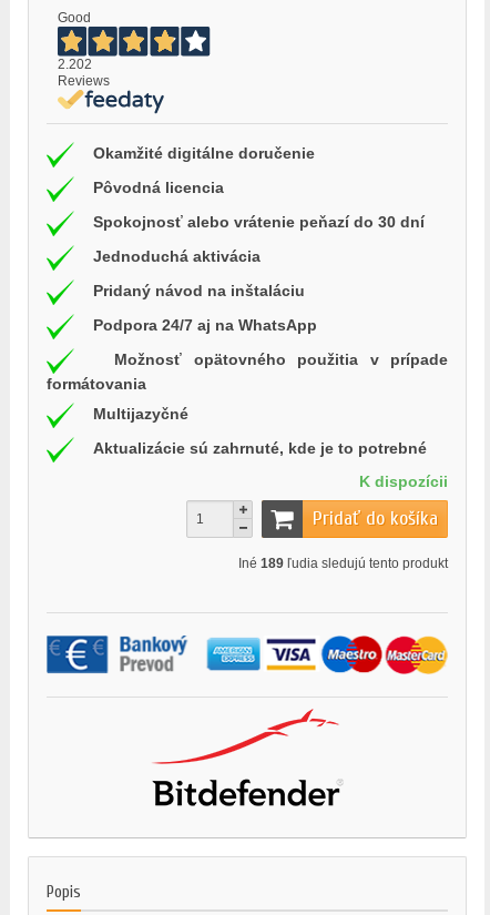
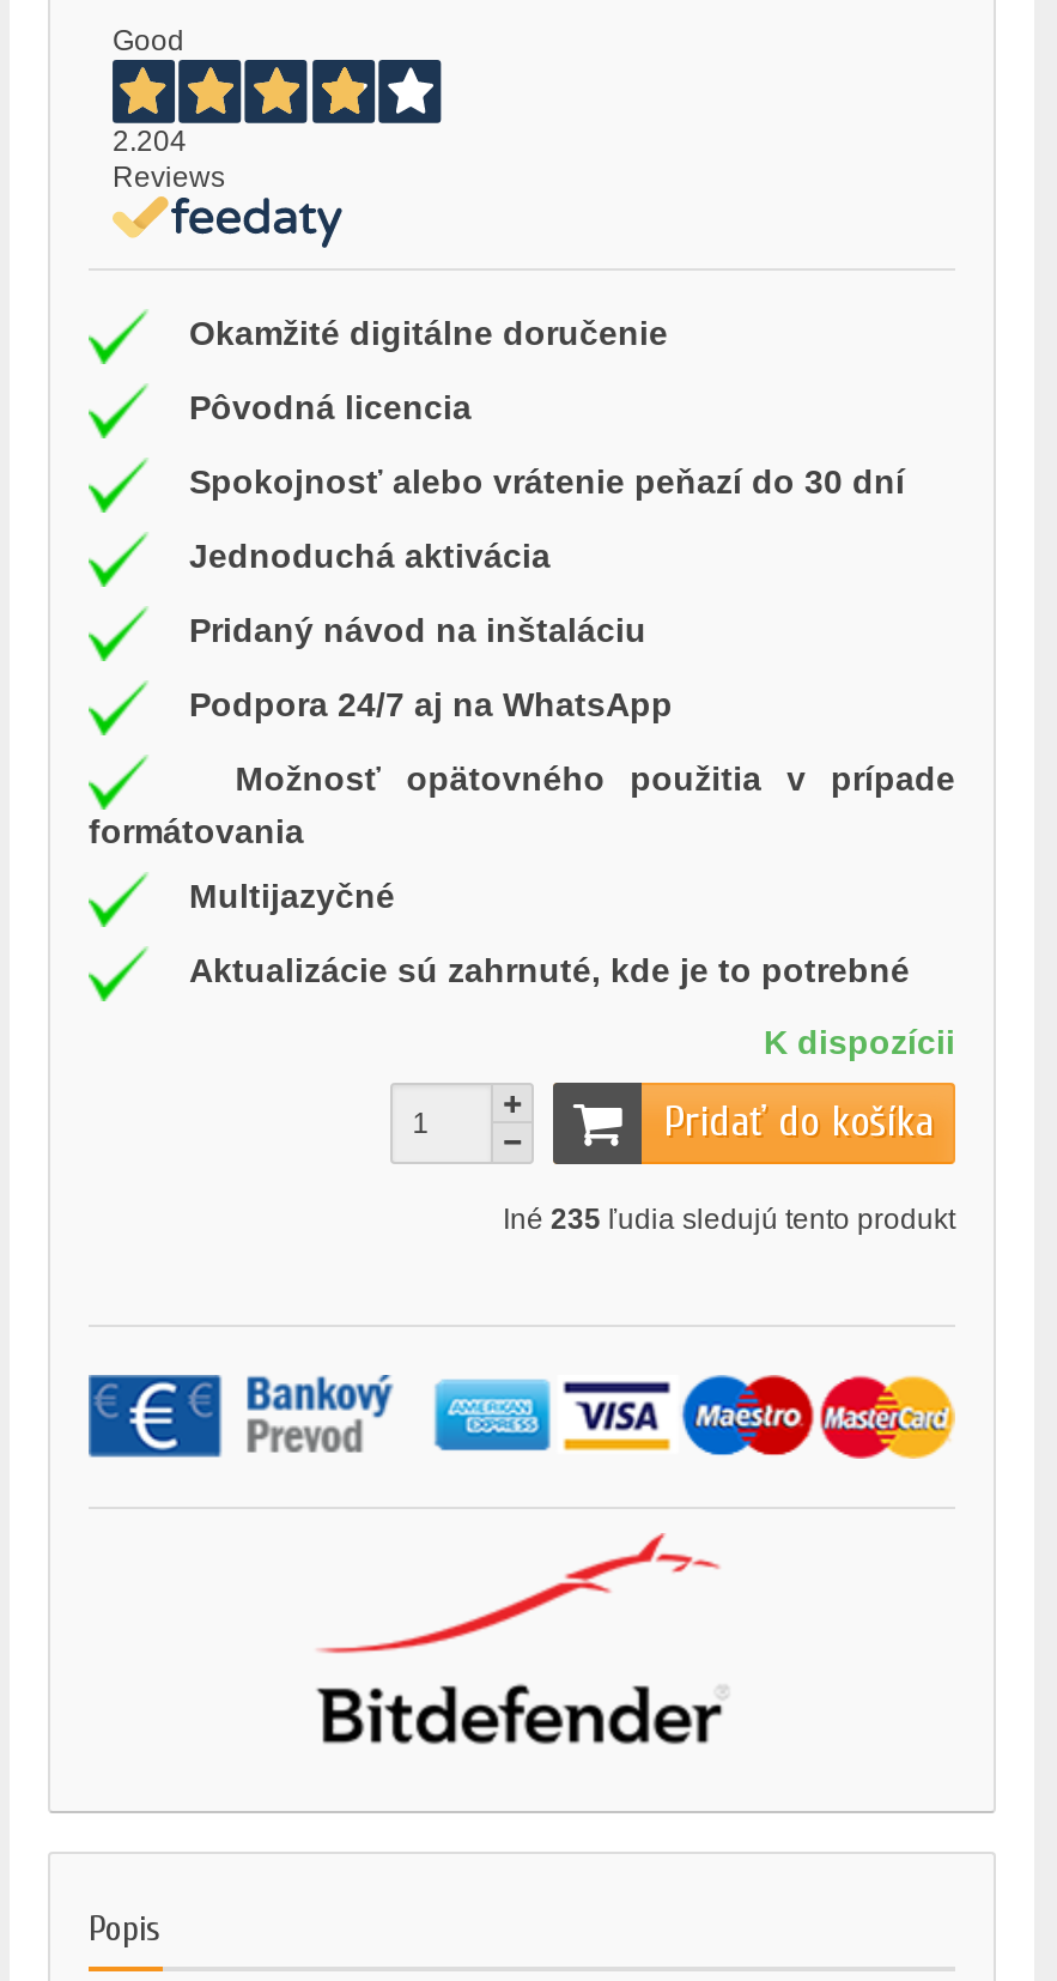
- 2.202
+ 2.204

- Iné 189 ľudia sledujú tento produkt
+ Iné 235 ľudia sledujú tento produkt
